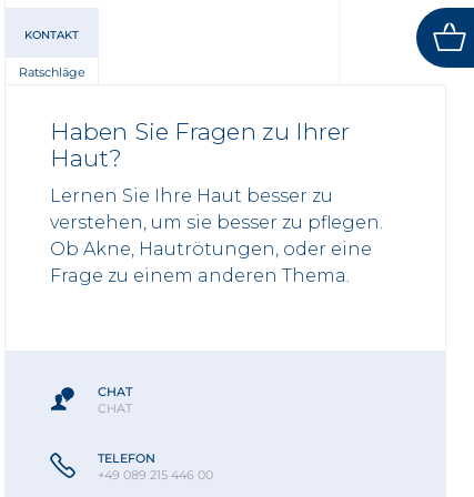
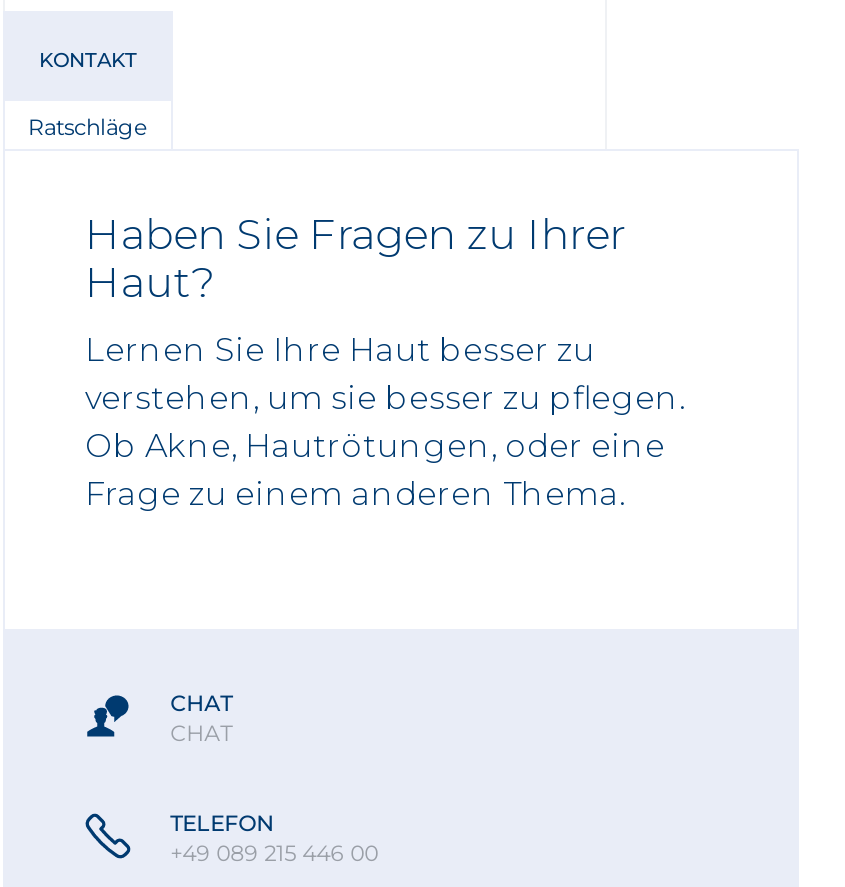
- [image]
